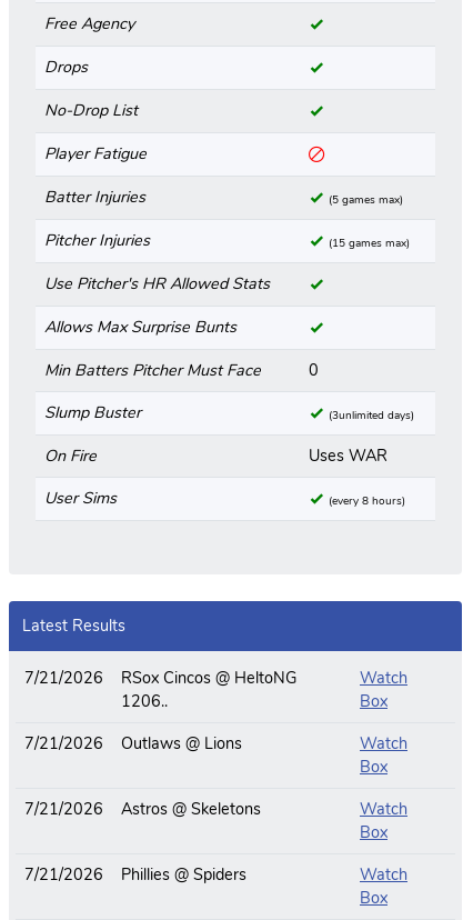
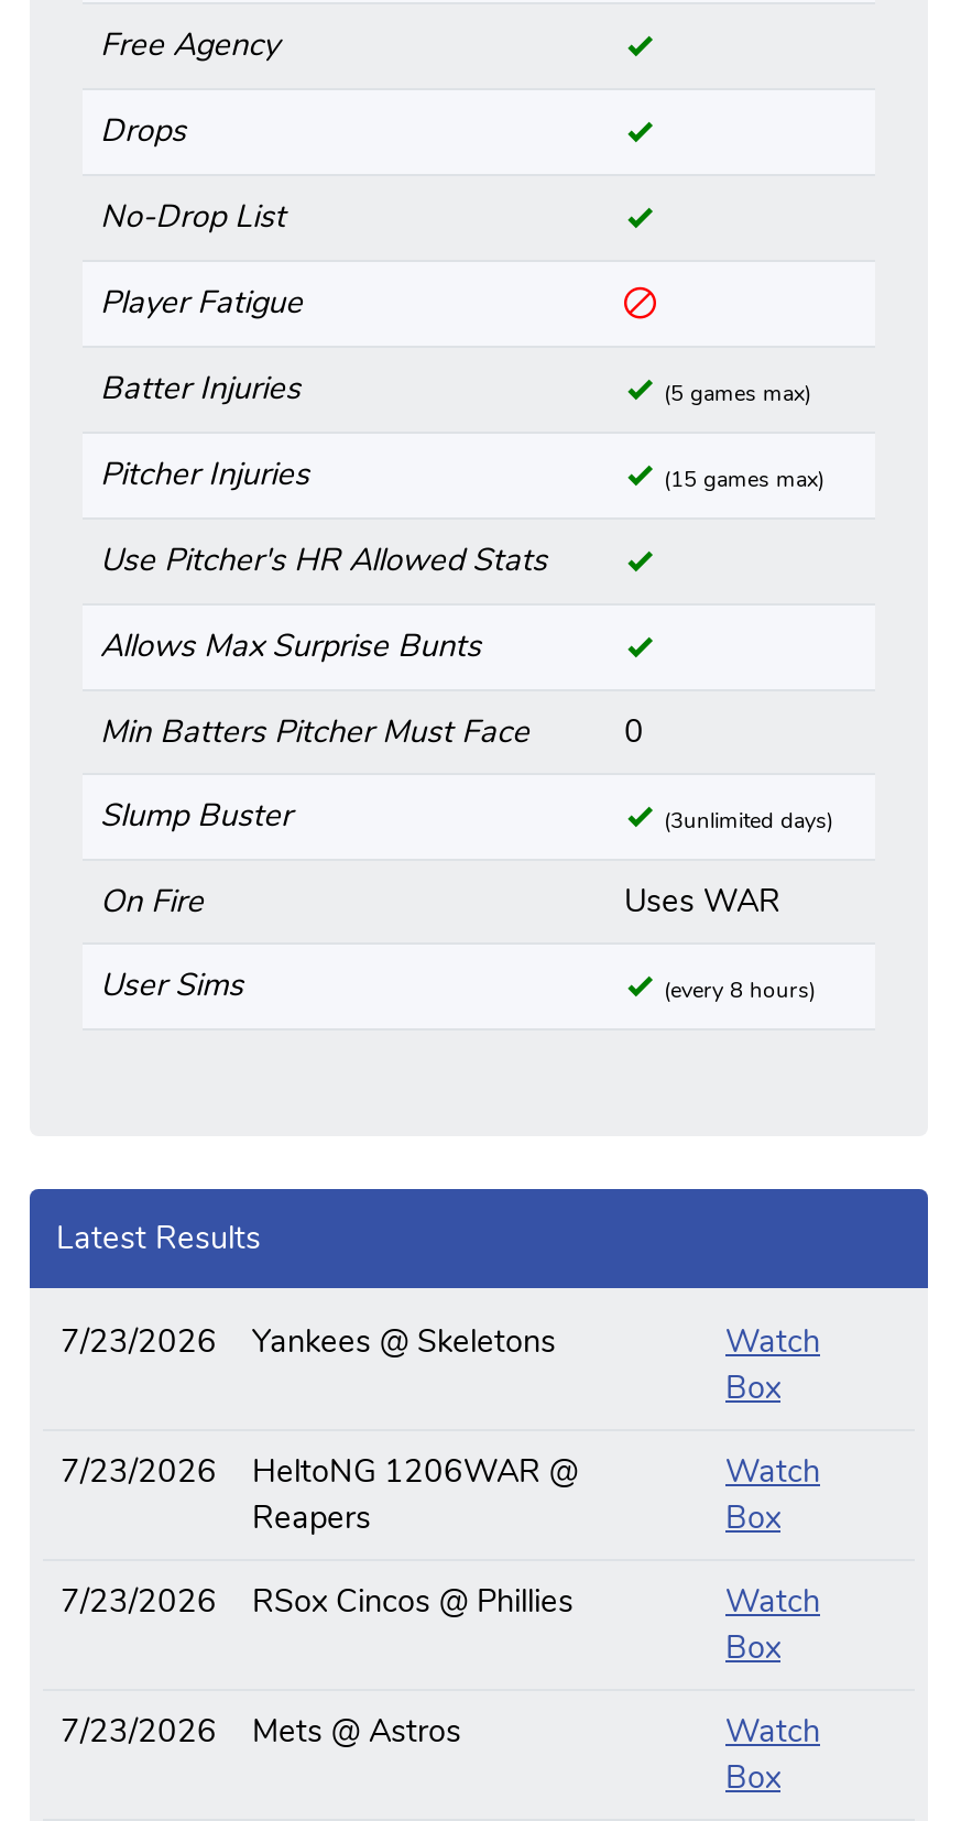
- 7/21/2026
- RSox Cincos @ HeltoNG
- 1206..
+ 7/23/2026
+ Yankees @ Skeletons

- 7/21/2026
- Outlaws @ Lions
+ 7/23/2026
+ HeltoNG 1206WAR @
+ Reapers

- 7/21/2026
- Astros @ Skeletons
+ 7/23/2026
+ RSox Cincos @ Phillies

- 7/21/2026
- Phillies @ Spiders
+ 7/23/2026
+ Mets @ Astros
